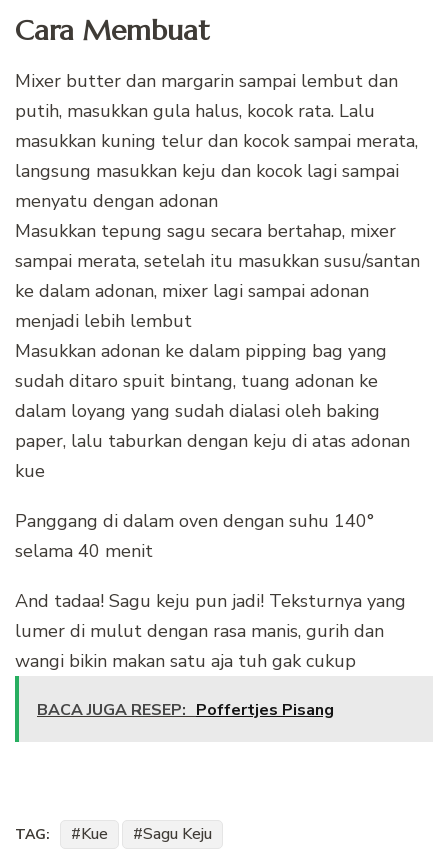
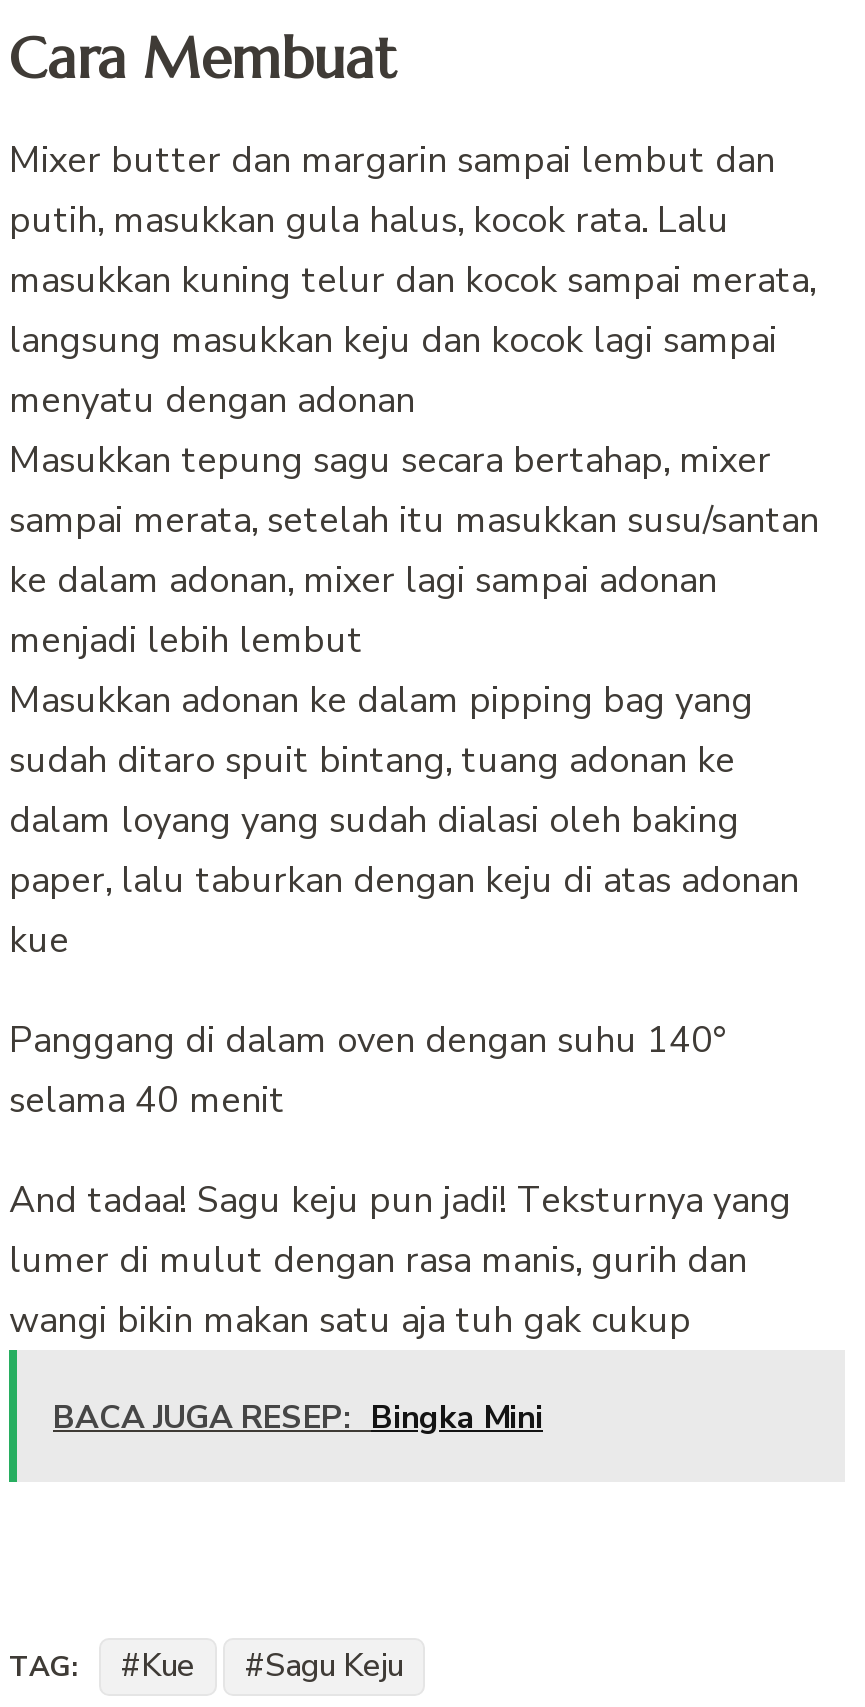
- BACA JUGA RESEP: Poffertjes Pisang
+ BACA JUGA RESEP: Bingka Mini
